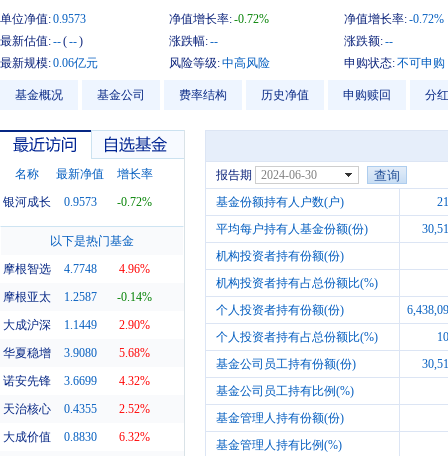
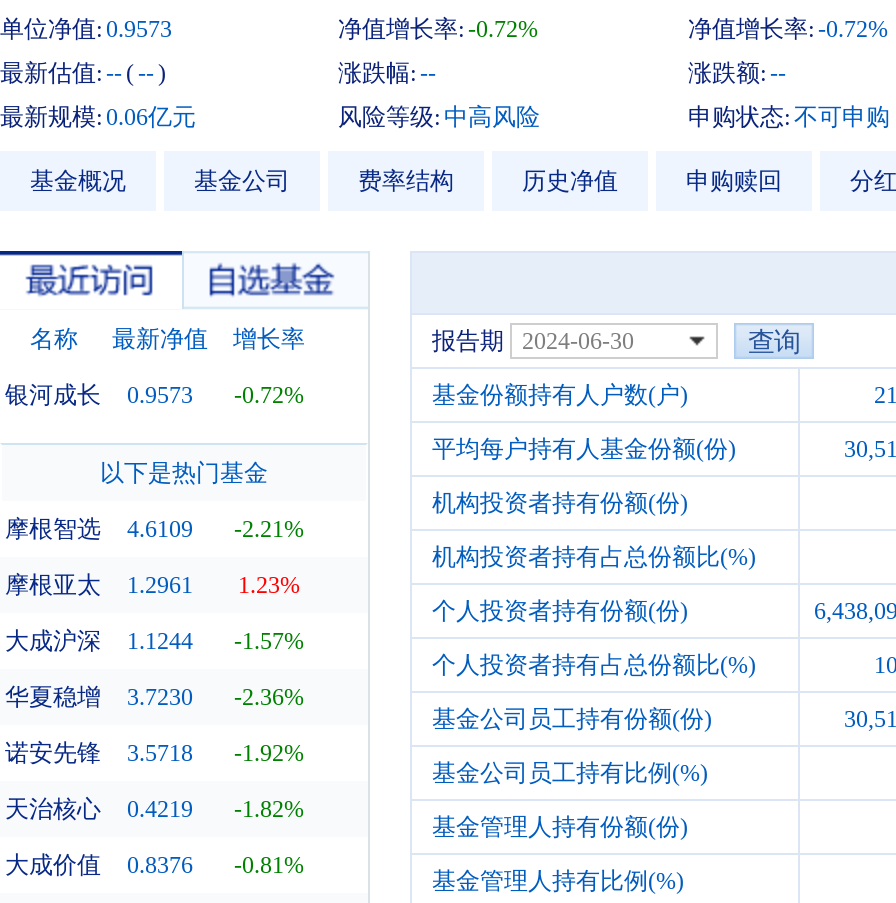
- 4.7748
+ 4.6109

- 4.96%
+ -2.21%

- 1.2587
+ 1.2961

- -0.14%
+ 1.23%

- 1.1449
+ 1.1244

- 2.90%
+ -1.57%

- 3.9080
+ 3.7230

- 5.68%
+ -2.36%

- 3.6699
+ 3.5718

- 4.32%
+ -1.92%

- 0.4355
+ 0.4219

- 2.52%
+ -1.82%

- 0.8830
+ 0.8376

- 6.32%
+ -0.81%
